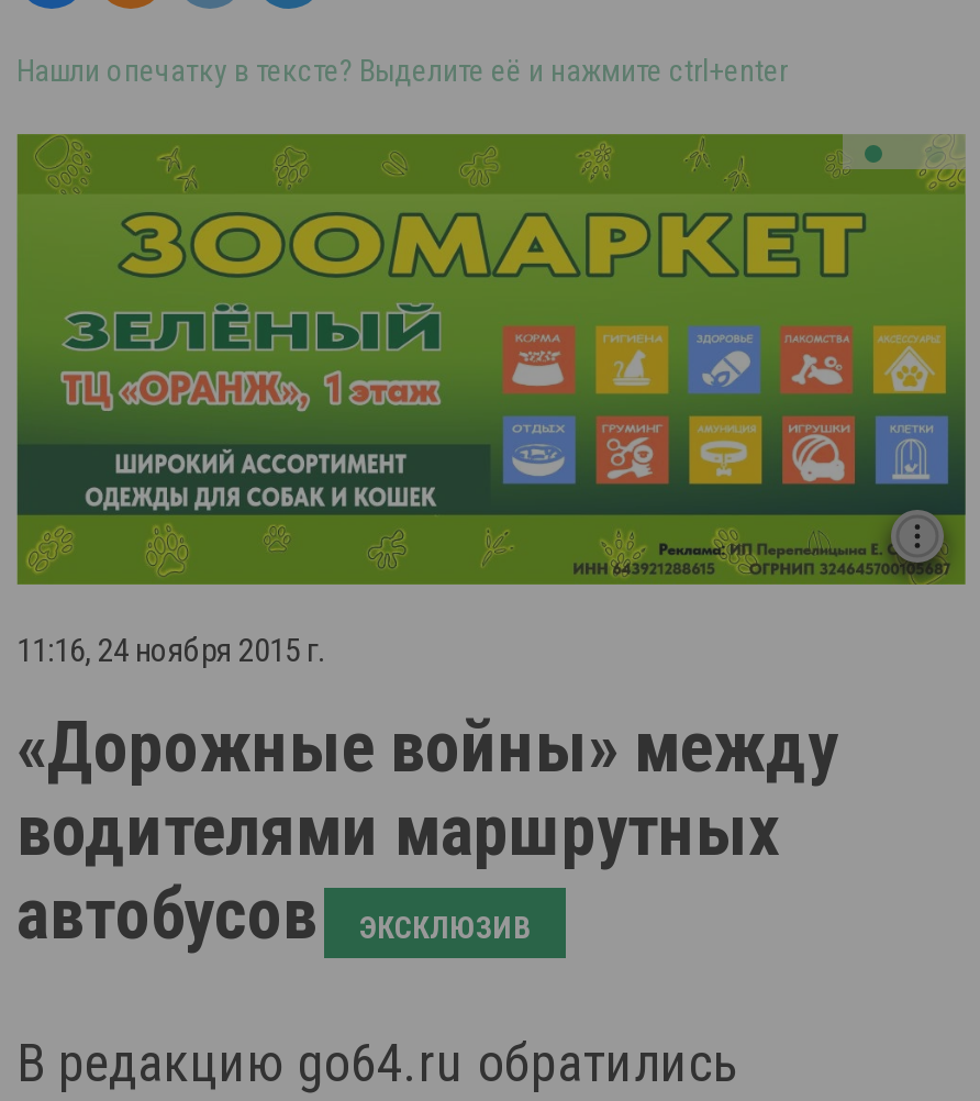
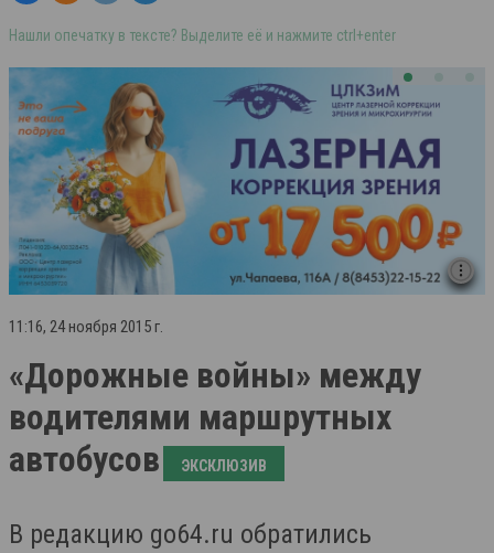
- [image]
+ [image]
